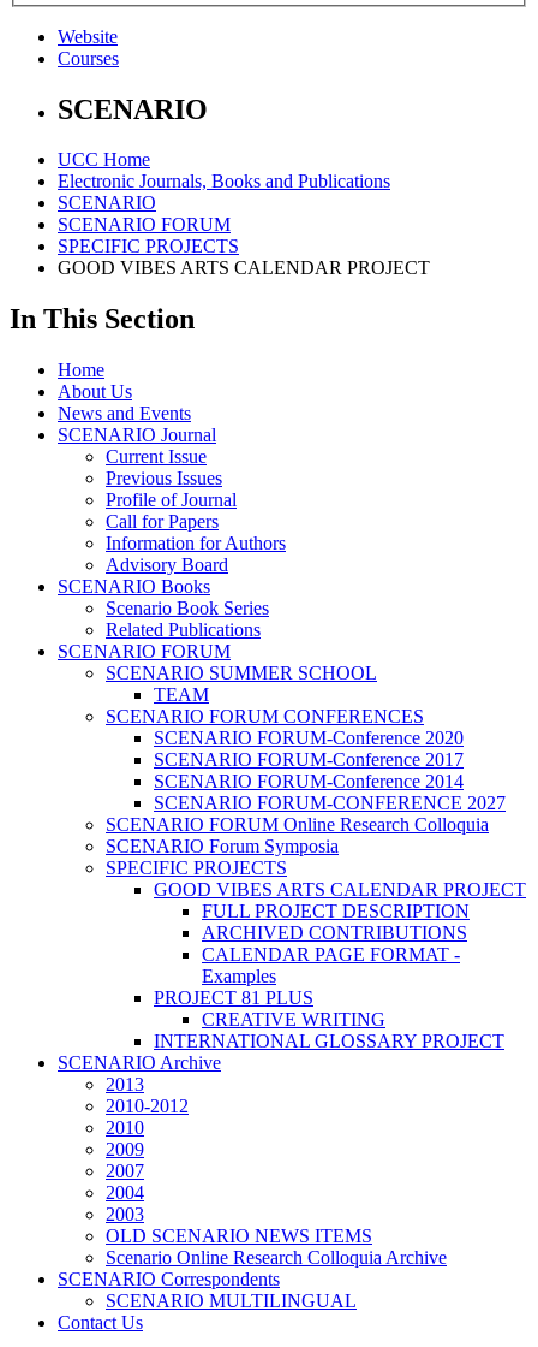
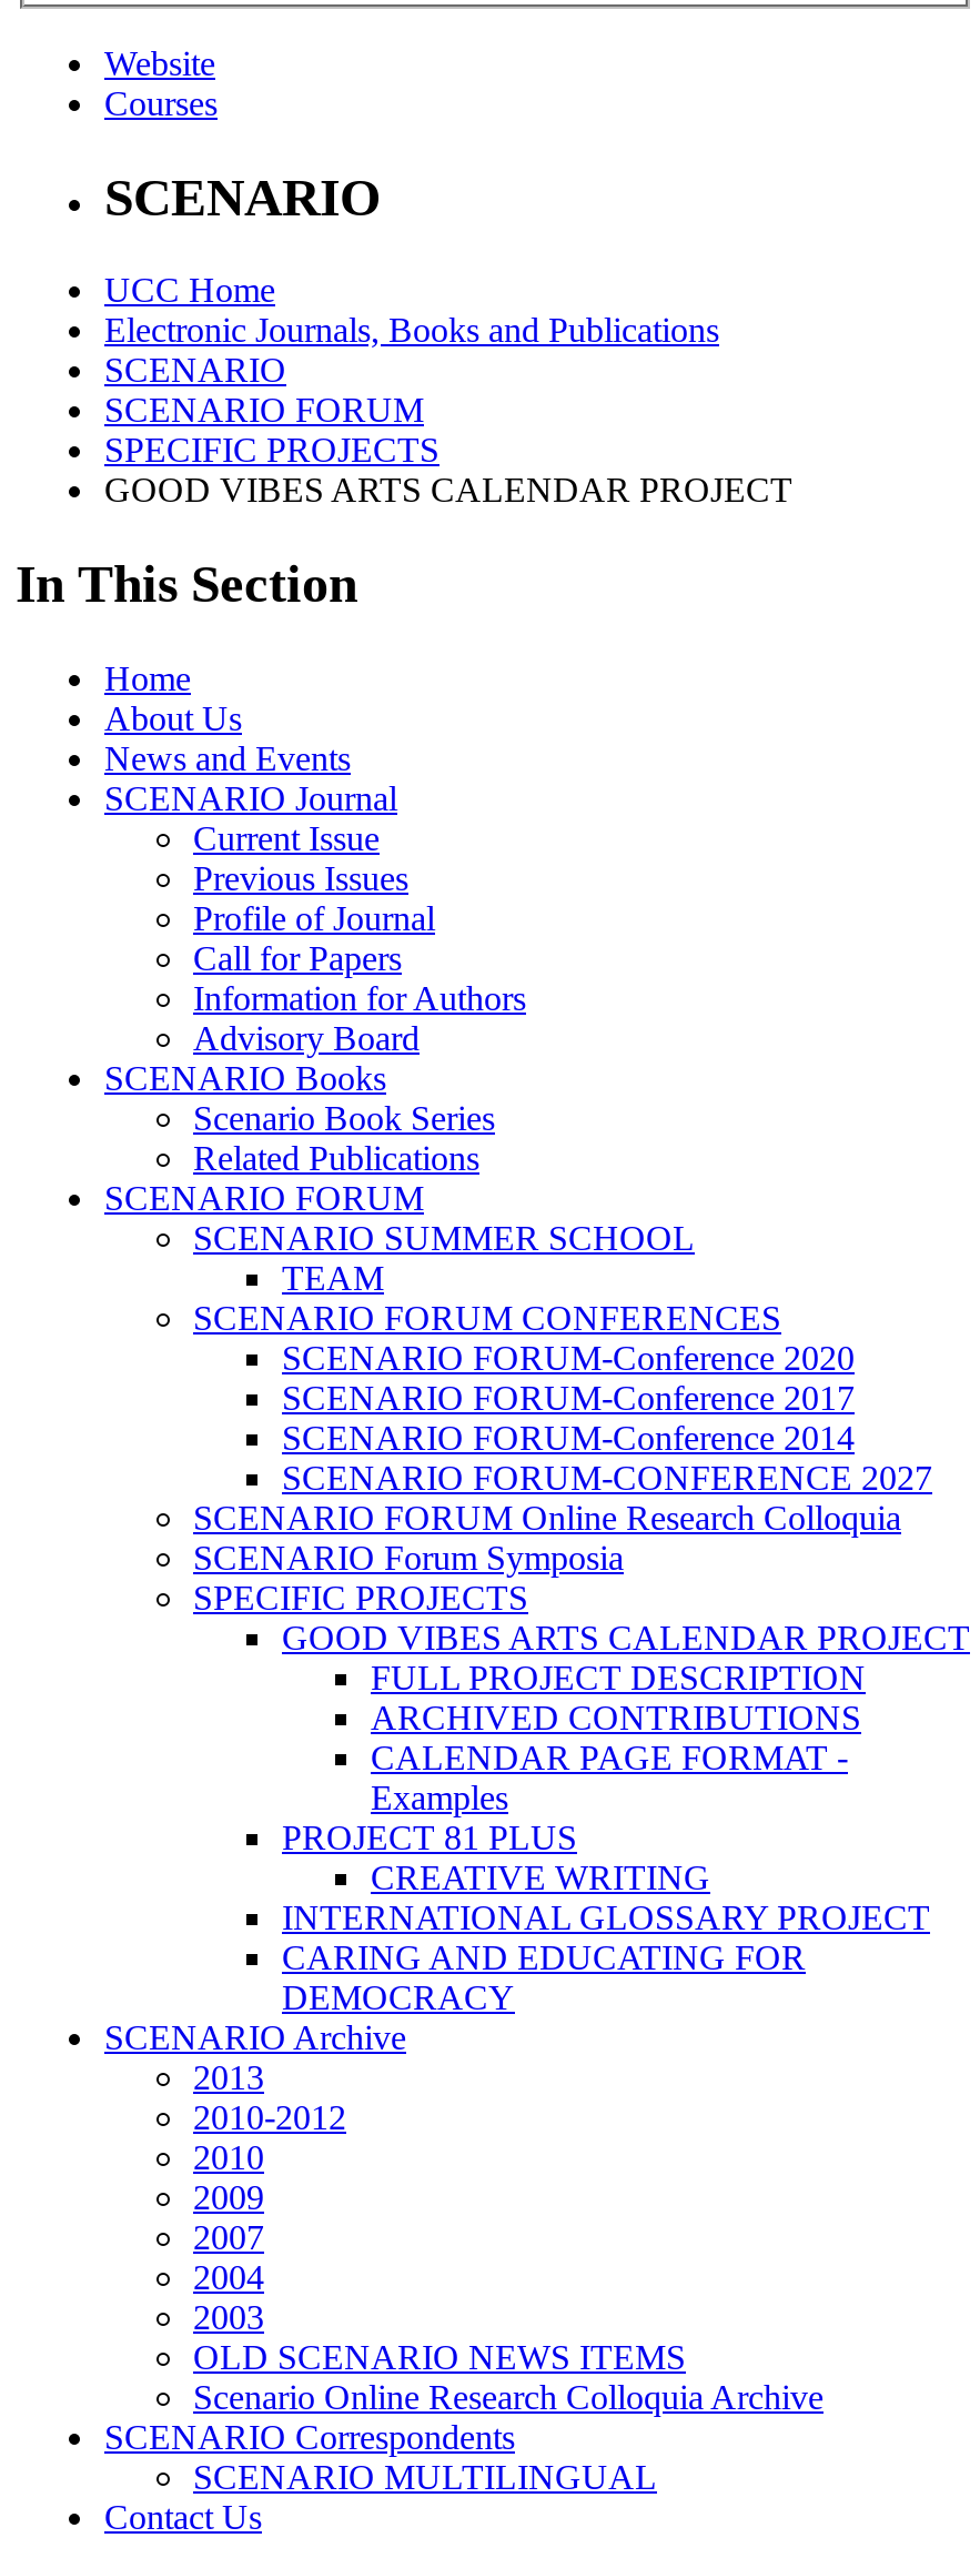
+ CARING AND EDUCATING FOR
+ DEMOCRACY
